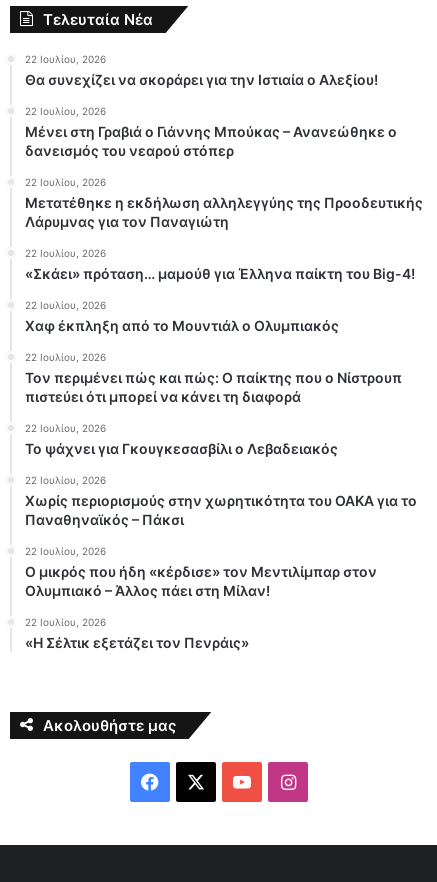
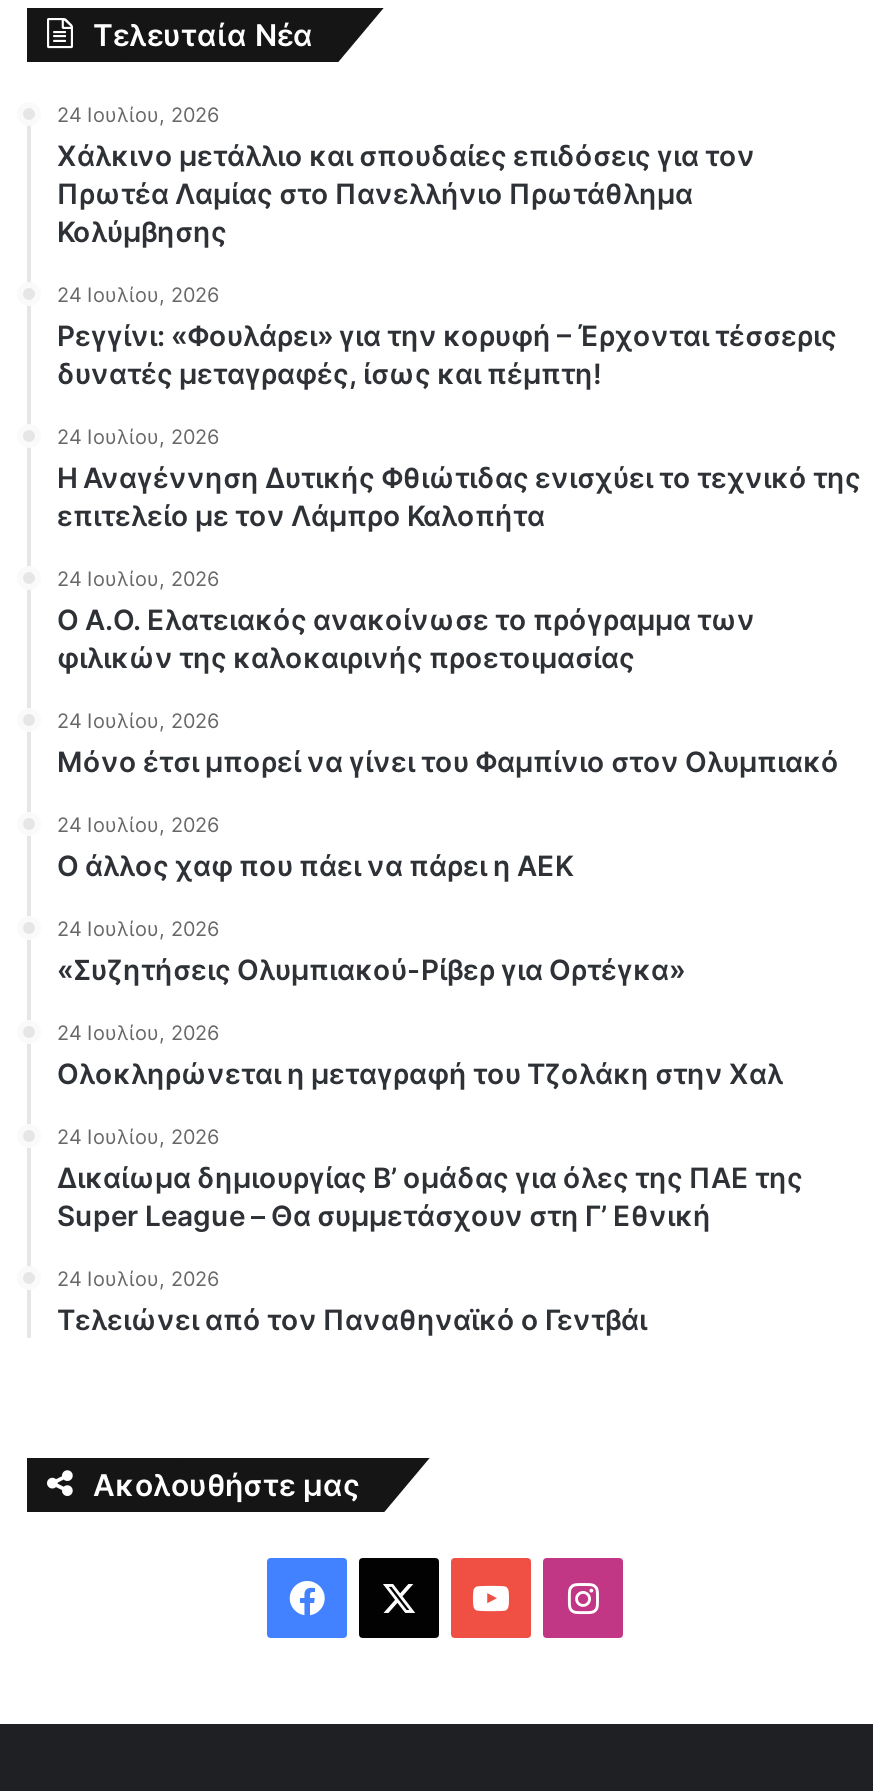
- 22 Ιουλίου, 2026
- Θα συνεχίζει να σκοράρει για την Ιστιαία ο Αλεξίου!
+ 24 Ιουλίου, 2026
+ Χάλκινο μετάλλιο και σπουδαίες επιδόσεις για τον
+ Πρωτέα Λαμίας στο Πανελλήνιο Πρωτάθλημα
+ Κολύμβησης

- 22 Ιουλίου, 2026
- Μένει στη Γραβιά ο Γιάννης Μπούκας – Ανανεώθηκε ο
- δανεισμός του νεαρού στόπερ
+ 24 Ιουλίου, 2026
+ Ρεγγίνι: «Φουλάρει» για την κορυφή – Έρχονται τέσσερις
+ δυνατές μεταγραφές, ίσως και πέμπτη!

- 22 Ιουλίου, 2026
- Μετατέθηκε η εκδήλωση αλληλεγγύης της Προοδευτικής
- Λάρυμνας για τον Παναγιώτη
+ 24 Ιουλίου, 2026
+ Η Αναγέννηση Δυτικής Φθιώτιδας ενισχύει το τεχνικό της
+ επιτελείο με τον Λάμπρο Καλοπήτα

- 22 Ιουλίου, 2026
- «Σκάει» πρόταση… μαμούθ για Έλληνα παίκτη του Big-4!
+ 24 Ιουλίου, 2026
+ Ο Α.Ο. Ελατειακός ανακοίνωσε το πρόγραμμα των
+ φιλικών της καλοκαιρινής προετοιμασίας

- 22 Ιουλίου, 2026
- Χαφ έκπληξη από το Μουντιάλ ο Ολυμπιακός
+ 24 Ιουλίου, 2026
+ Μόνο έτσι μπορεί να γίνει του Φαμπίνιο στον Ολυμπιακό

- 22 Ιουλίου, 2026
- Τον περιμένει πώς και πώς: Ο παίκτης που ο Νίστρουπ
- πιστεύει ότι μπορεί να κάνει τη διαφορά
+ 24 Ιουλίου, 2026
+ Ο άλλος χαφ που πάει να πάρει η ΑΕΚ

- 22 Ιουλίου, 2026
- Το ψάχνει για Γκουγκεσασβίλι ο Λεβαδειακός
+ 24 Ιουλίου, 2026
+ «Συζητήσεις Ολυμπιακού-Ρίβερ για Ορτέγκα»

- 22 Ιουλίου, 2026
- Χωρίς περιορισμούς στην χωρητικότητα του ΟΑΚΑ για το
- Παναθηναϊκός – Πάκσι
+ 24 Ιουλίου, 2026
+ Ολοκληρώνεται η μεταγραφή του Τζολάκη στην Χαλ

- 22 Ιουλίου, 2026
- Ο μικρός που ήδη «κέρδισε» τον Μεντιλίμπαρ στον
- Ολυμπιακό – Άλλος πάει στη Μίλαν!
+ 24 Ιουλίου, 2026
+ Δικαίωμα δημιουργίας Β’ ομάδας για όλες της ΠΑΕ της
+ Super League – Θα συμμετάσχουν στη Γ’ Εθνική

- 22 Ιουλίου, 2026
- «Η Σέλτικ εξετάζει τον Πενράις»
+ 24 Ιουλίου, 2026
+ Τελειώνει από τον Παναθηναϊκό ο Γεντβάι
